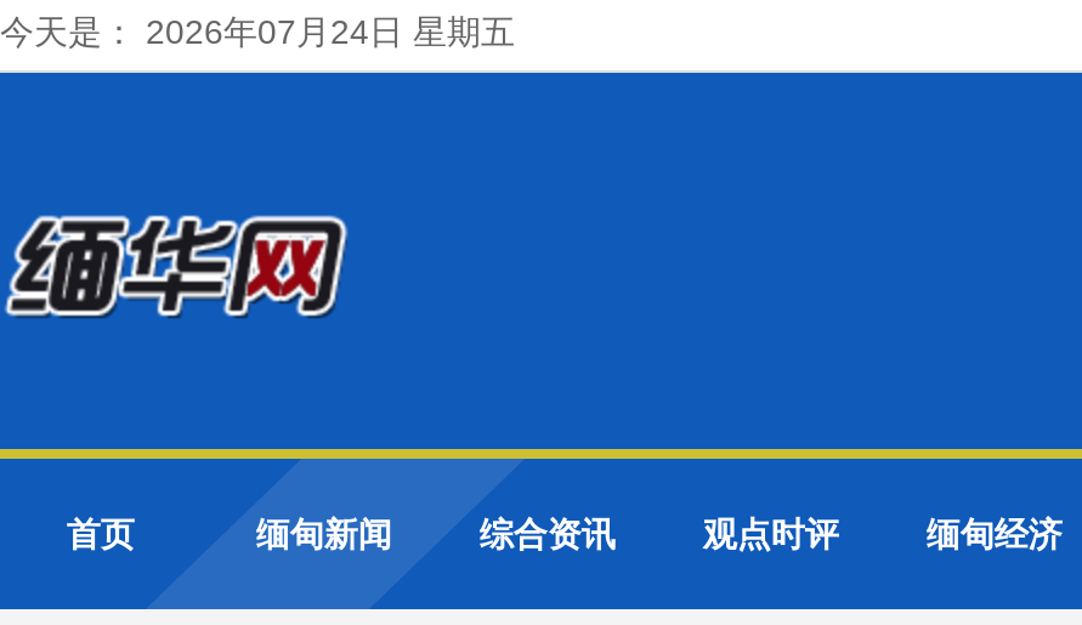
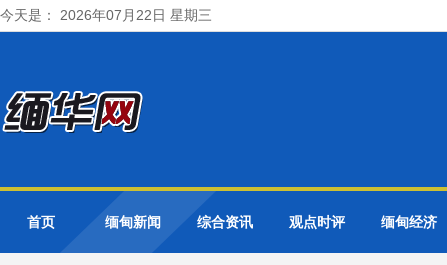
- 今天是： 2026年07月24日 星期五
+ 今天是： 2026年07月22日 星期三
